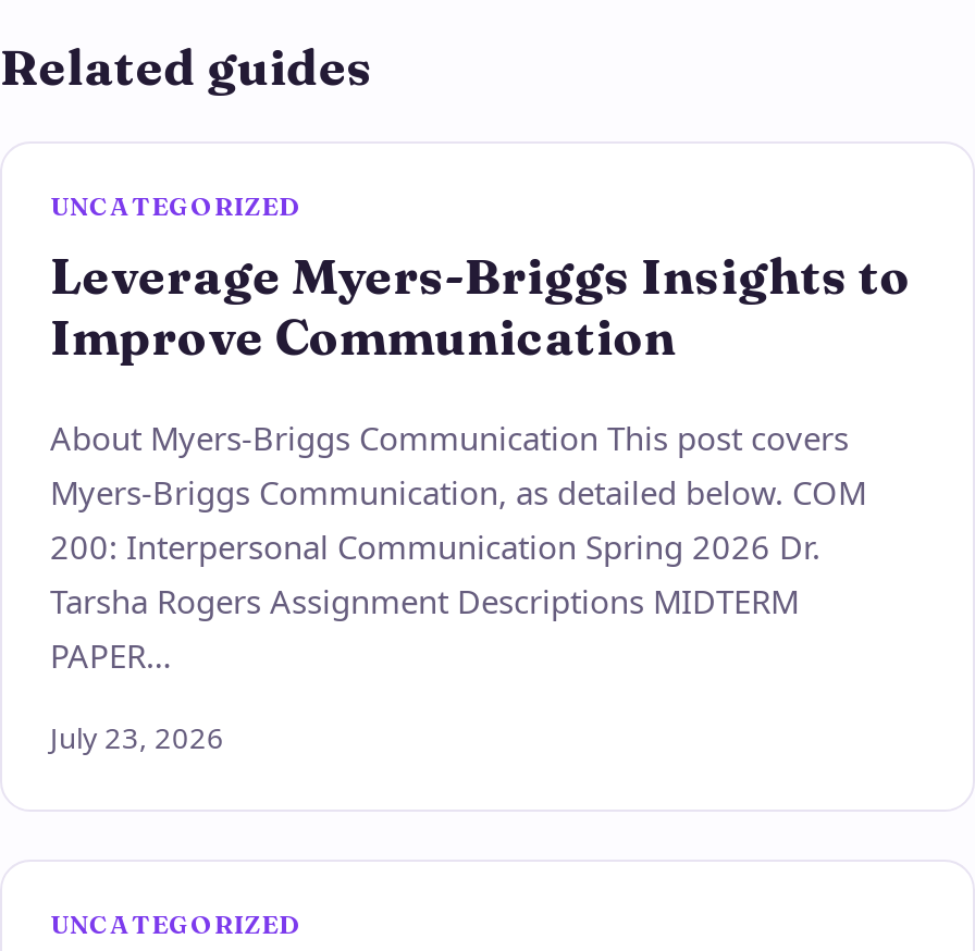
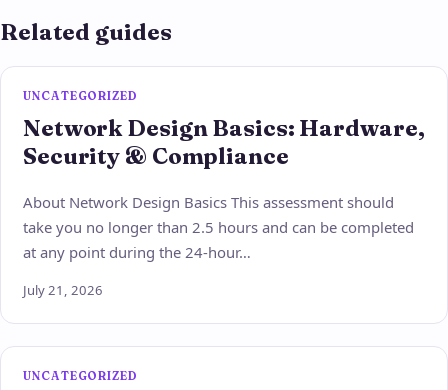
- Leverage Myers-Briggs Insights to
- Improve Communication
+ Network Design Basics: Hardware,
+ Security & Compliance

- About Myers-Briggs Communication This post covers
- Myers-Briggs Communication, as detailed below. COM
- 200: Interpersonal Communication Spring 2026 Dr.
- Tarsha Rogers Assignment Descriptions MIDTERM
- PAPER…
+ About Network Design Basics This assessment should
+ take you no longer than 2.5 hours and can be completed
+ at any point during the 24-hour…

- July 23, 2026
+ July 21, 2026
